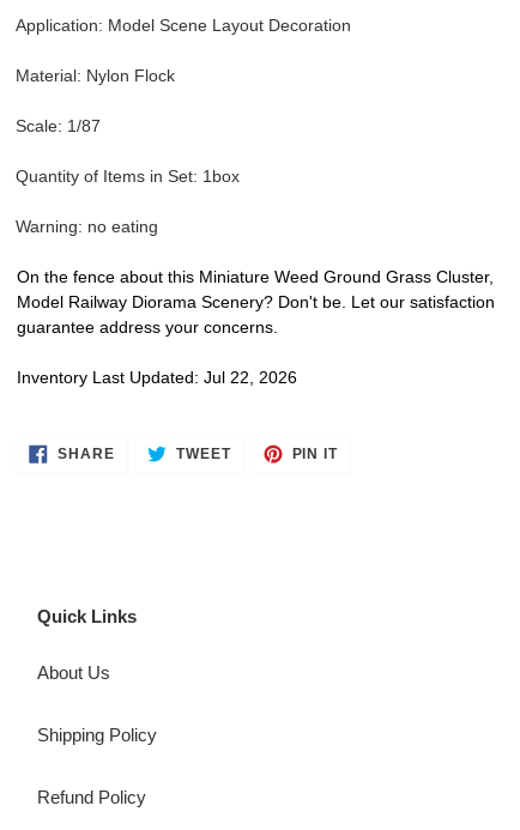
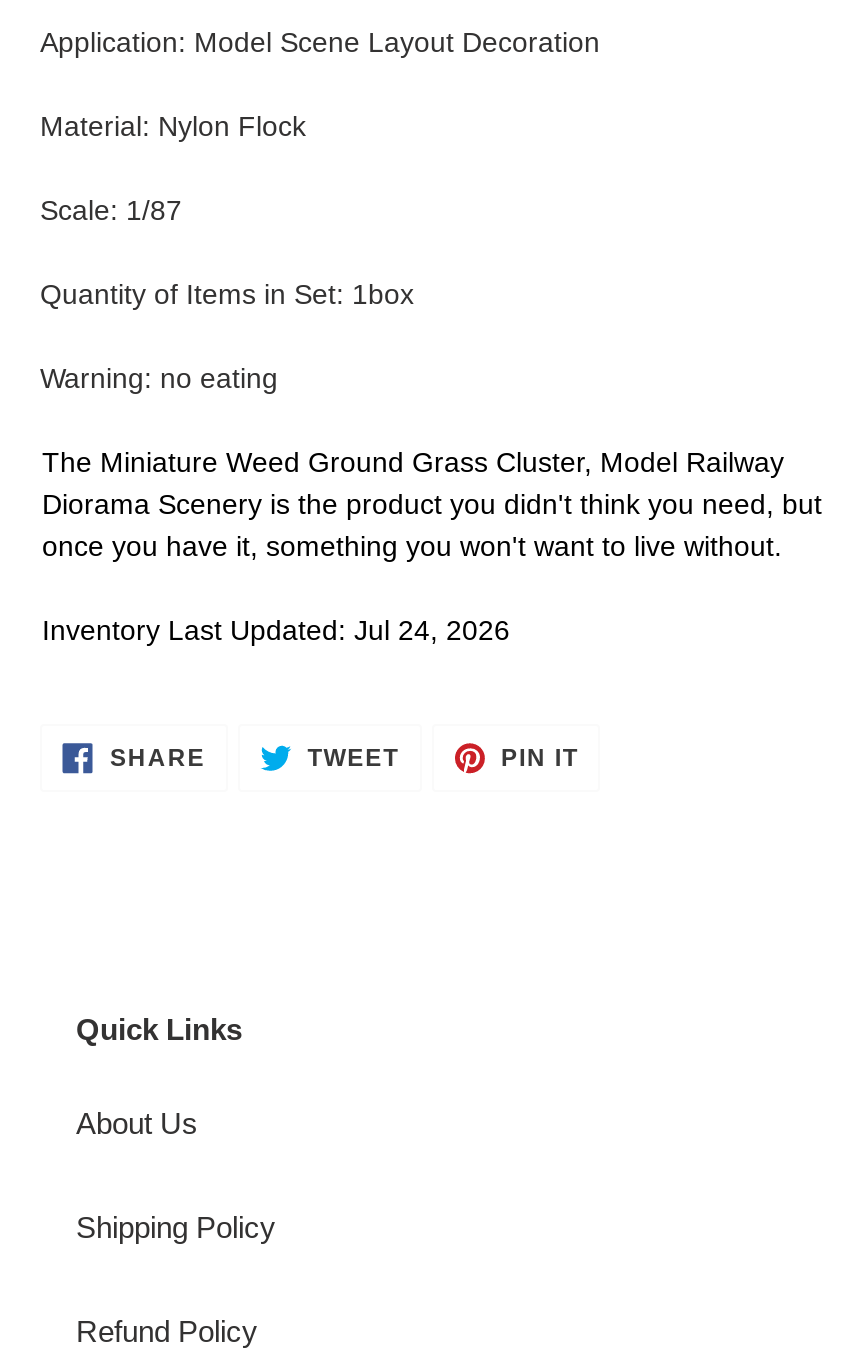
- On the fence about this Miniature Weed Ground Grass Cluster,
- Model Railway Diorama Scenery? Don't be. Let our satisfaction
- guarantee address your concerns.
+ The Miniature Weed Ground Grass Cluster, Model Railway
+ Diorama Scenery is the product you didn't think you need, but
+ once you have it, something you won't want to live without.

- Inventory Last Updated: Jul 22, 2026
+ Inventory Last Updated: Jul 24, 2026
